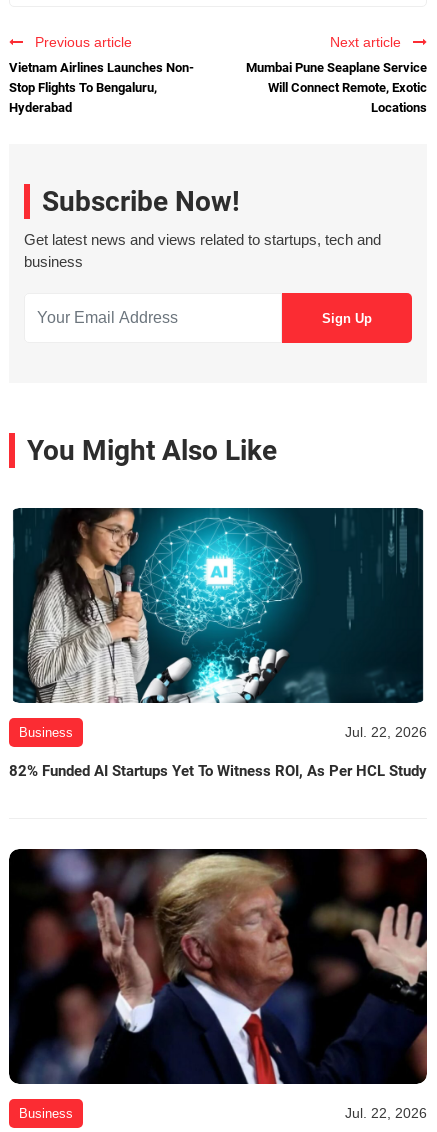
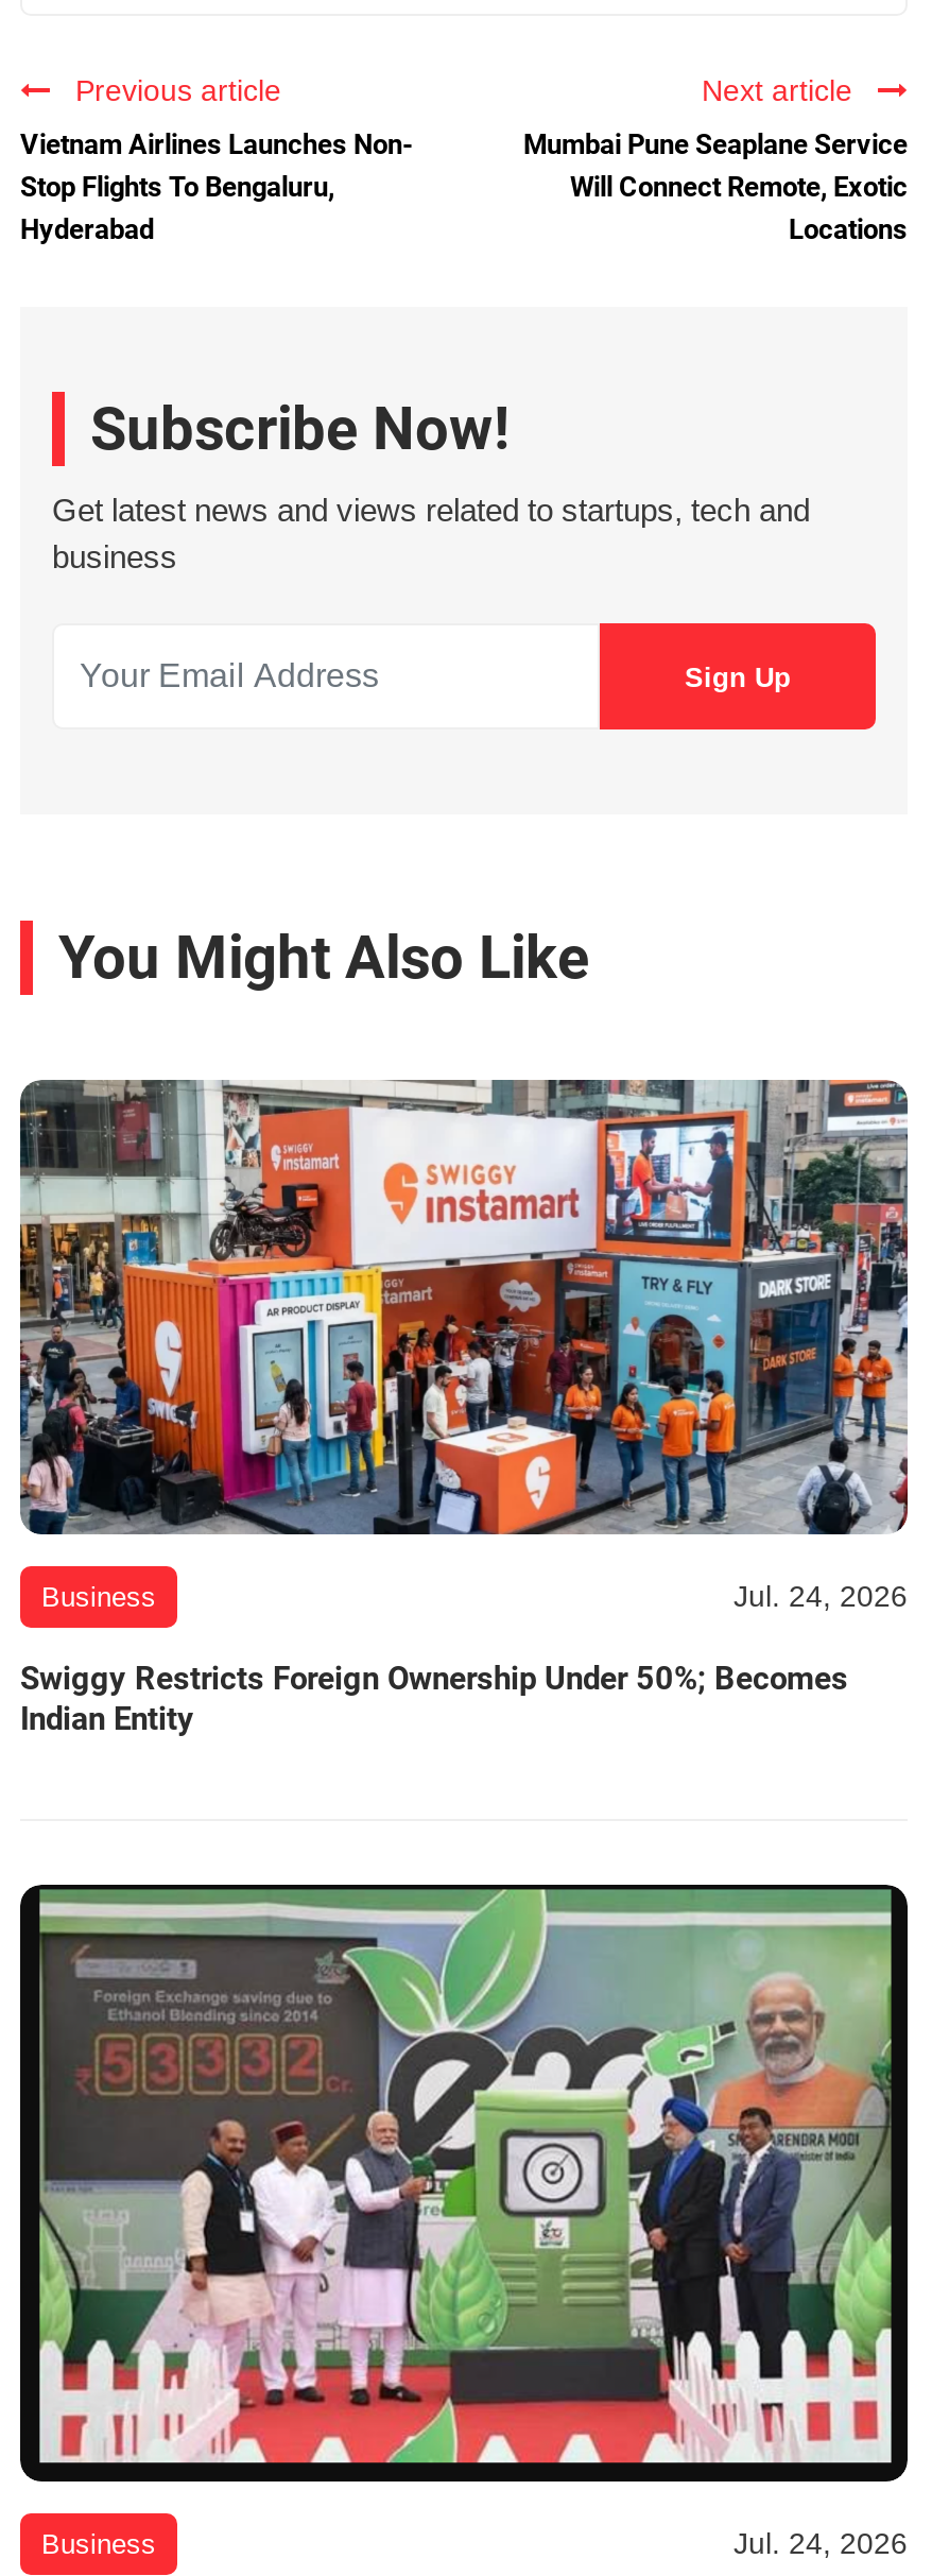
- [image]
- Jul. 22, 2026
+ [image]
+ Jul. 24, 2026

- 82% Funded AI Startups Yet To Witness ROI, As Per HCL Study
+ Swiggy Restricts Foreign Ownership Under 50%; Becomes
+ Indian Entity

- [image]
- Jul. 22, 2026
+ [image]
+ Jul. 24, 2026
